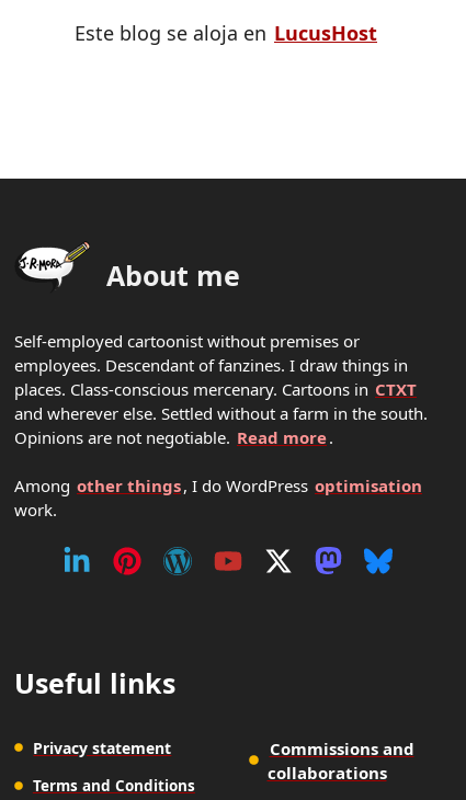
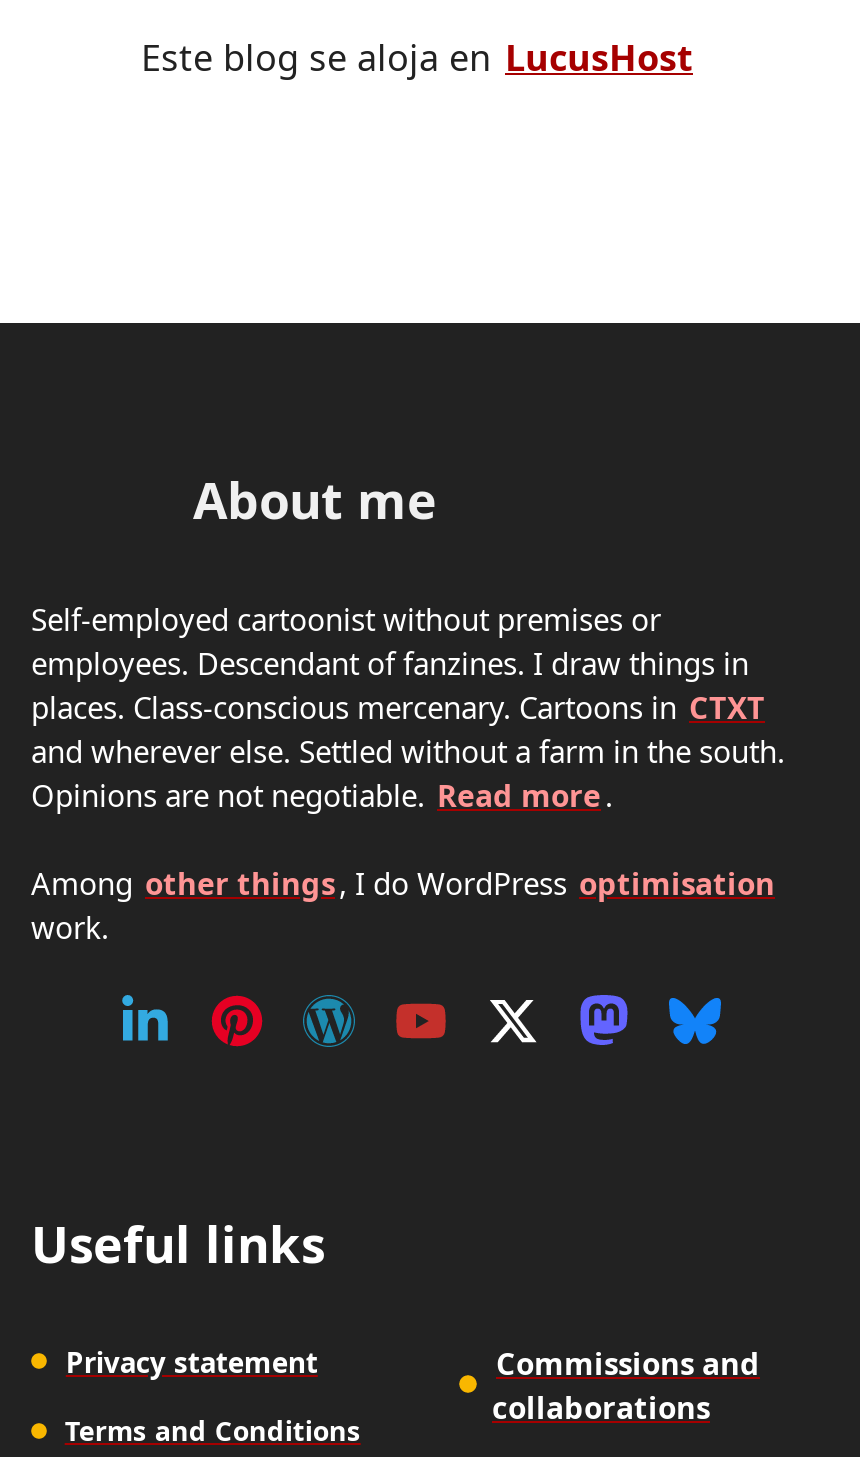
- [image]
